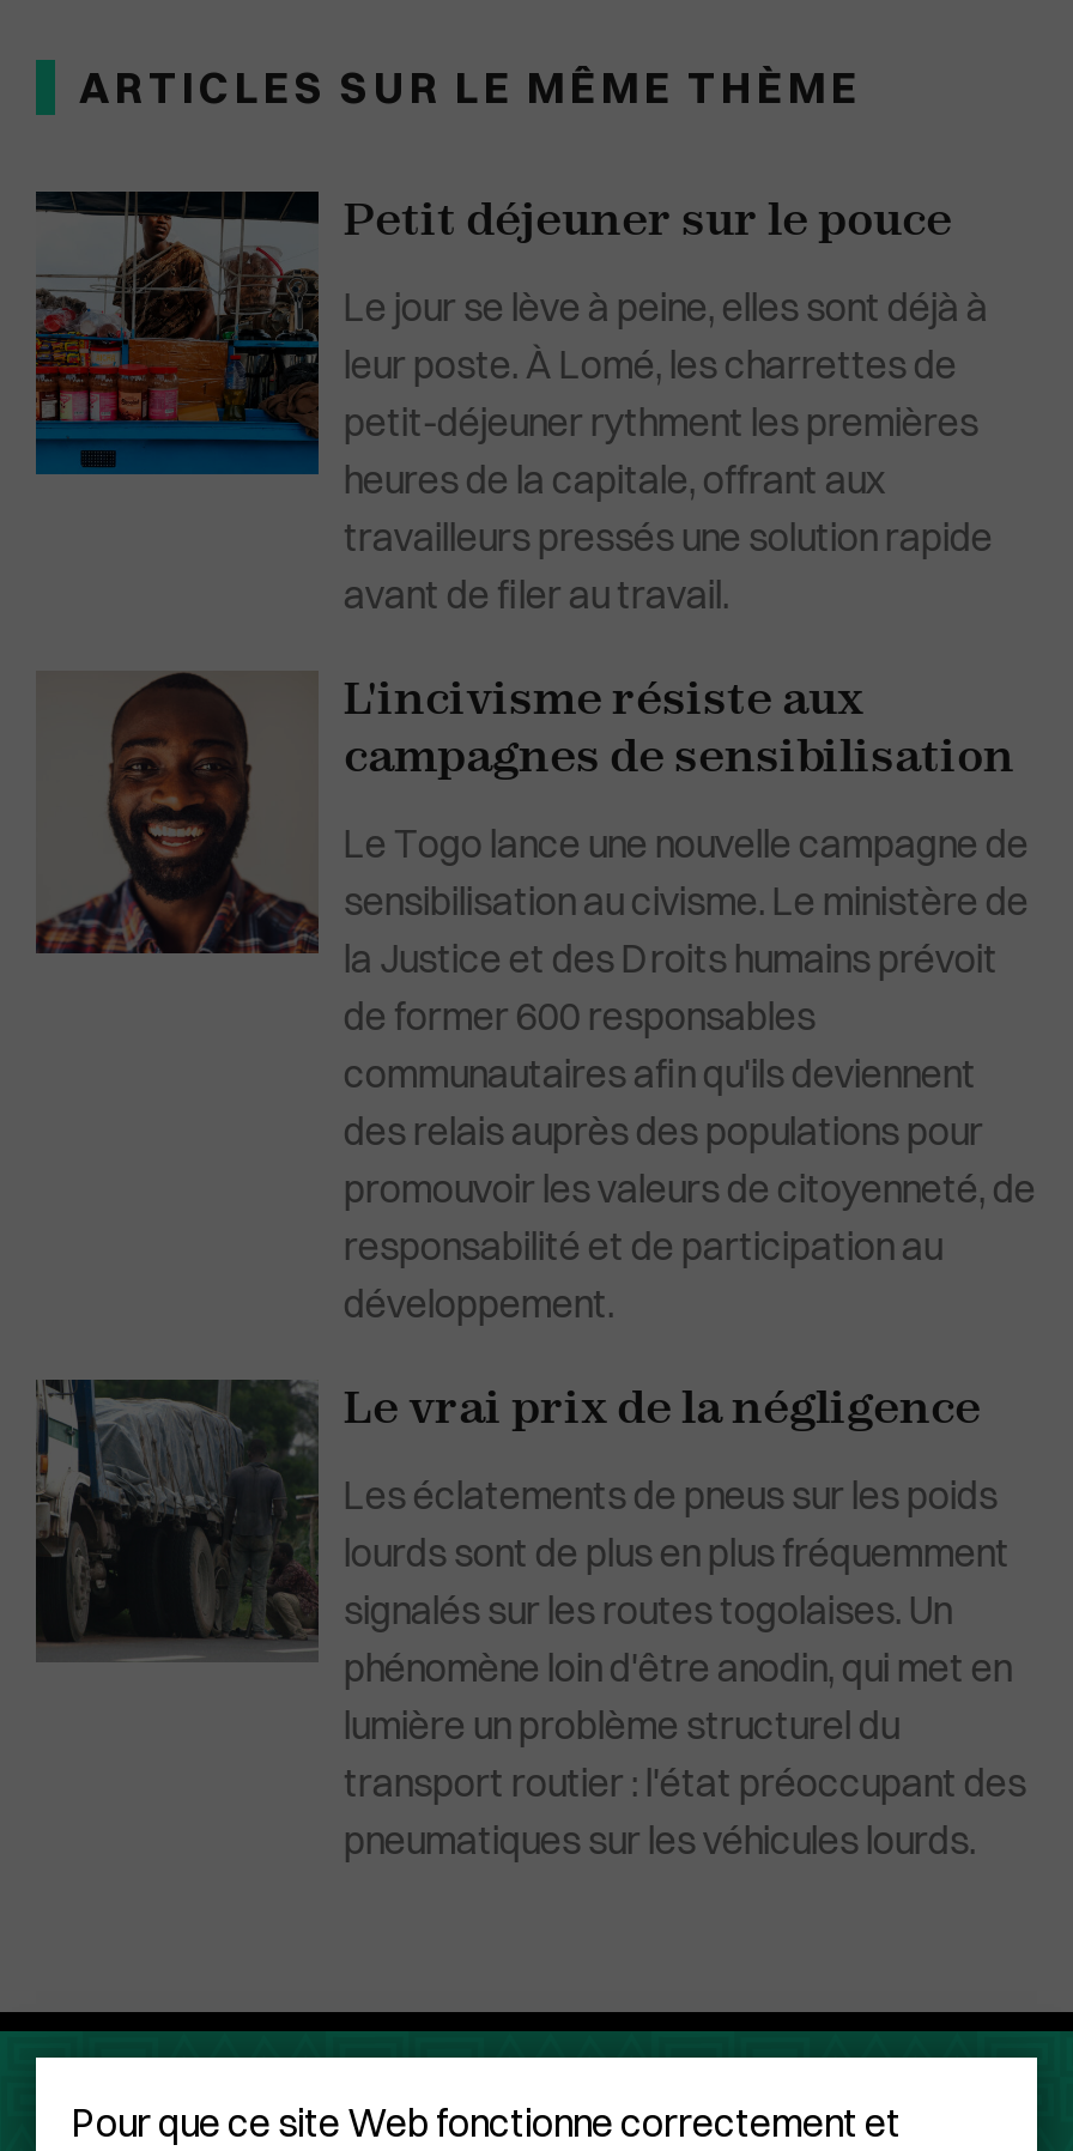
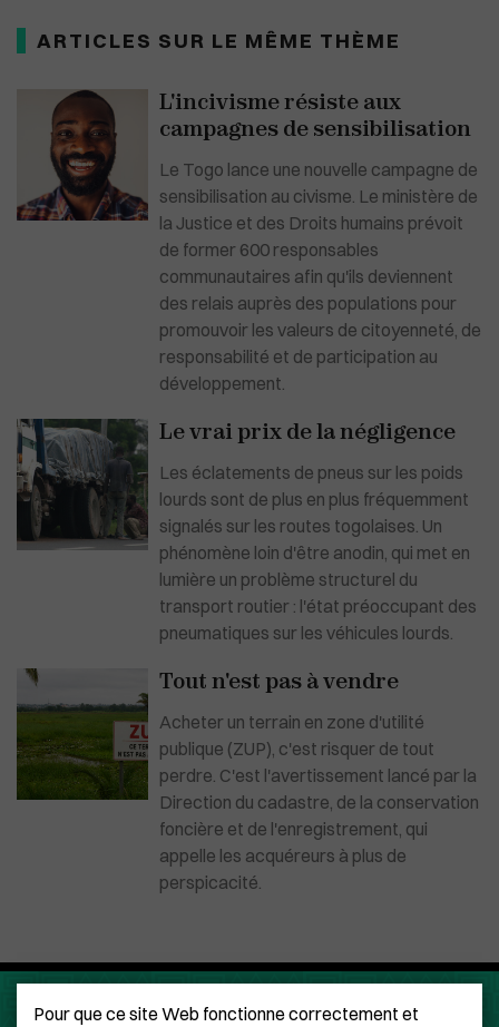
- [image]
- Petit déjeuner sur le pouce
- Le jour se lève à peine, elles sont déjà à
- leur poste. À Lomé, les charrettes de
- petit-déjeuner rythment les premières
- heures de la capitale, offrant aux
- travailleurs pressés une solution rapide
- avant de filer au travail.

moved up: [image] | L'incivisme résiste aux | campagnes de sensibilisation | ... | transport routier : l'état préoccupant des | pneumatiques sur les véhicules lourds.

+ [image]
+ Tout n'est pas à vendre
+ Acheter un terrain en zone d'utilité
+ publique (ZUP), c'est risquer de tout
+ perdre. C'est l'avertissement lancé par la
+ Direction du cadastre, de la conservation
+ foncière et de l'enregistrement, qui
+ appelle les acquéreurs à plus de
+ perspicacité.
